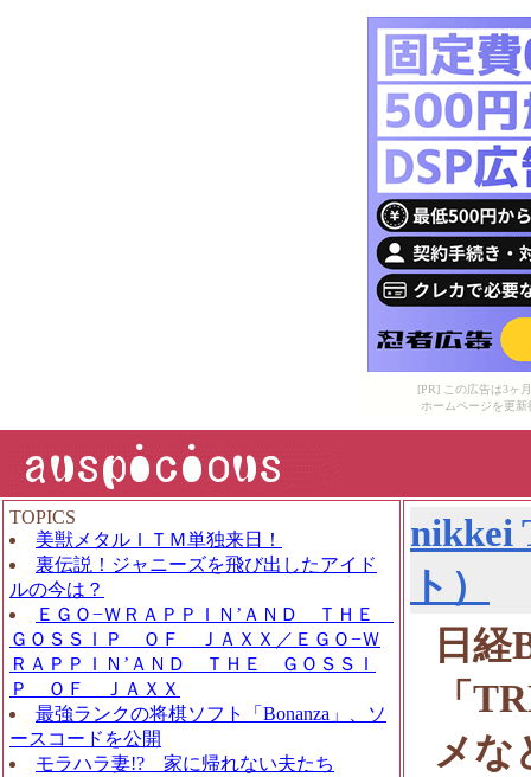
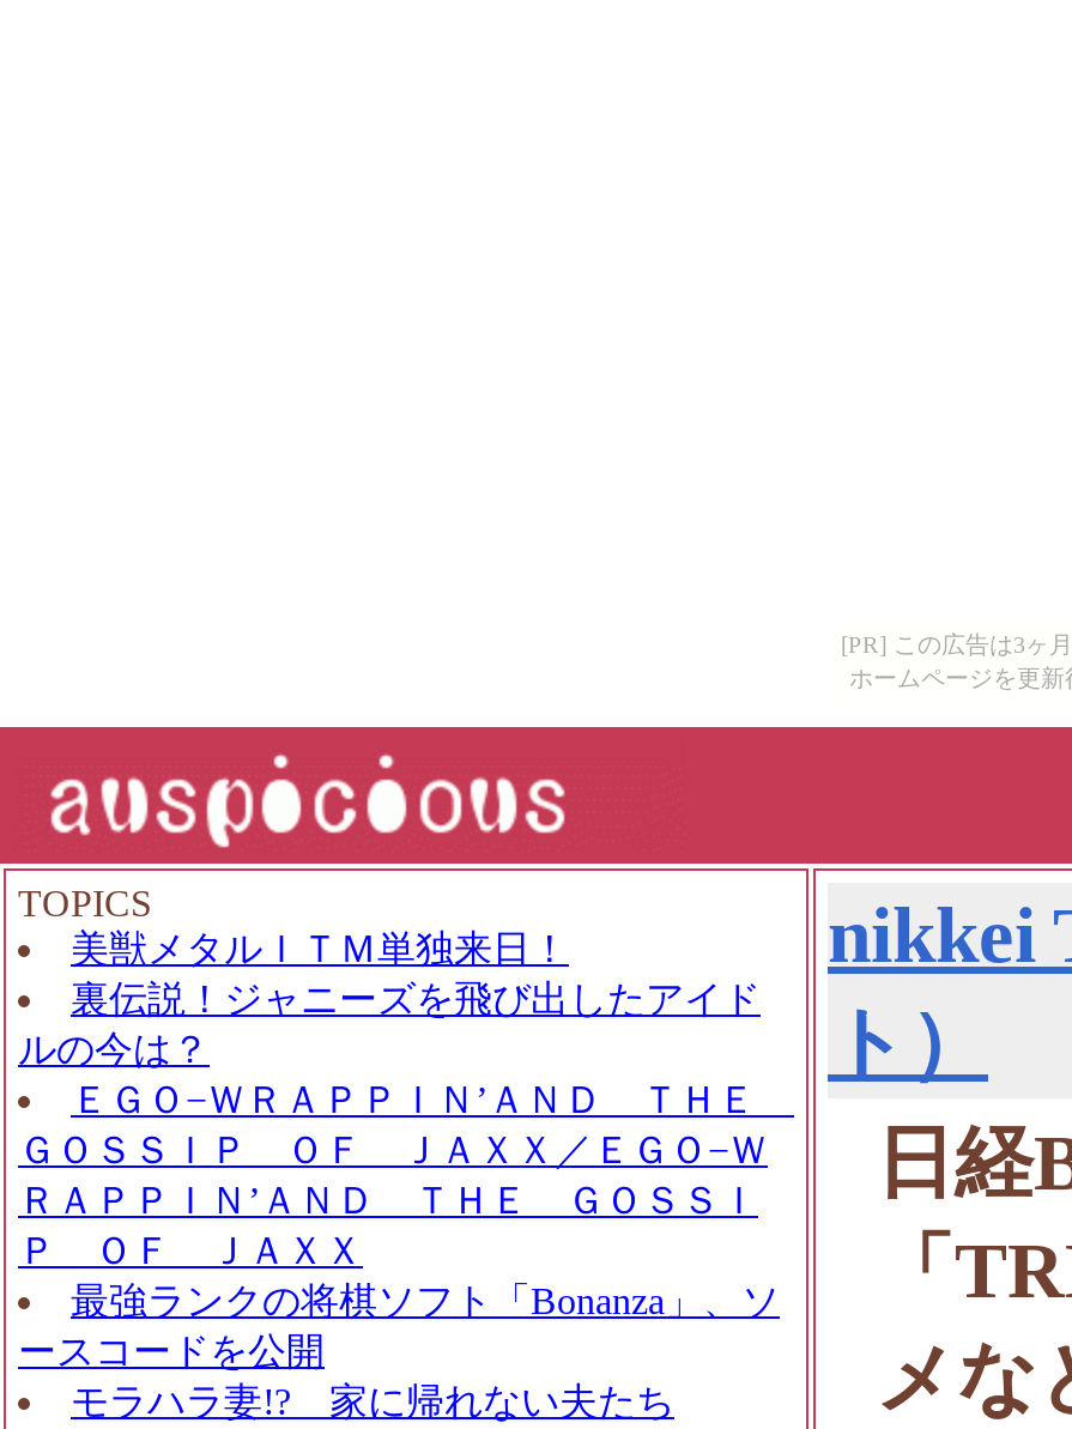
- [image]
